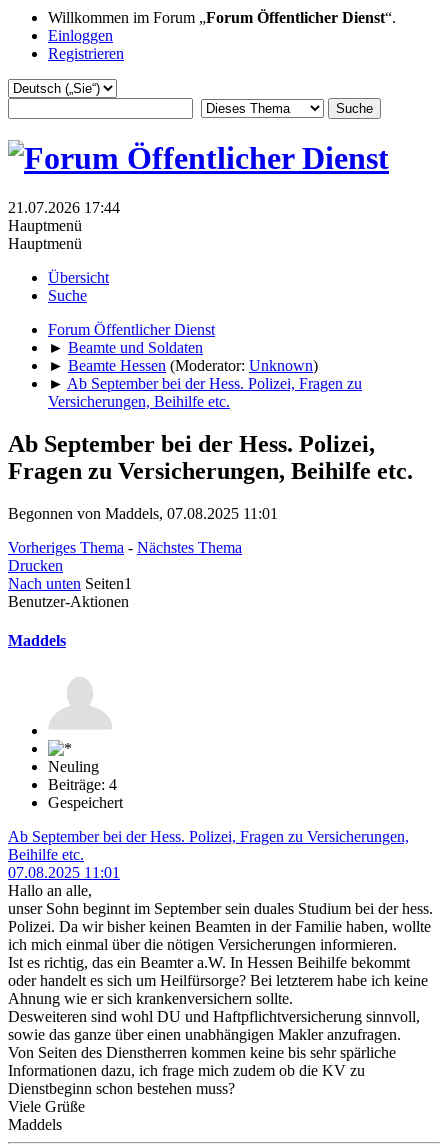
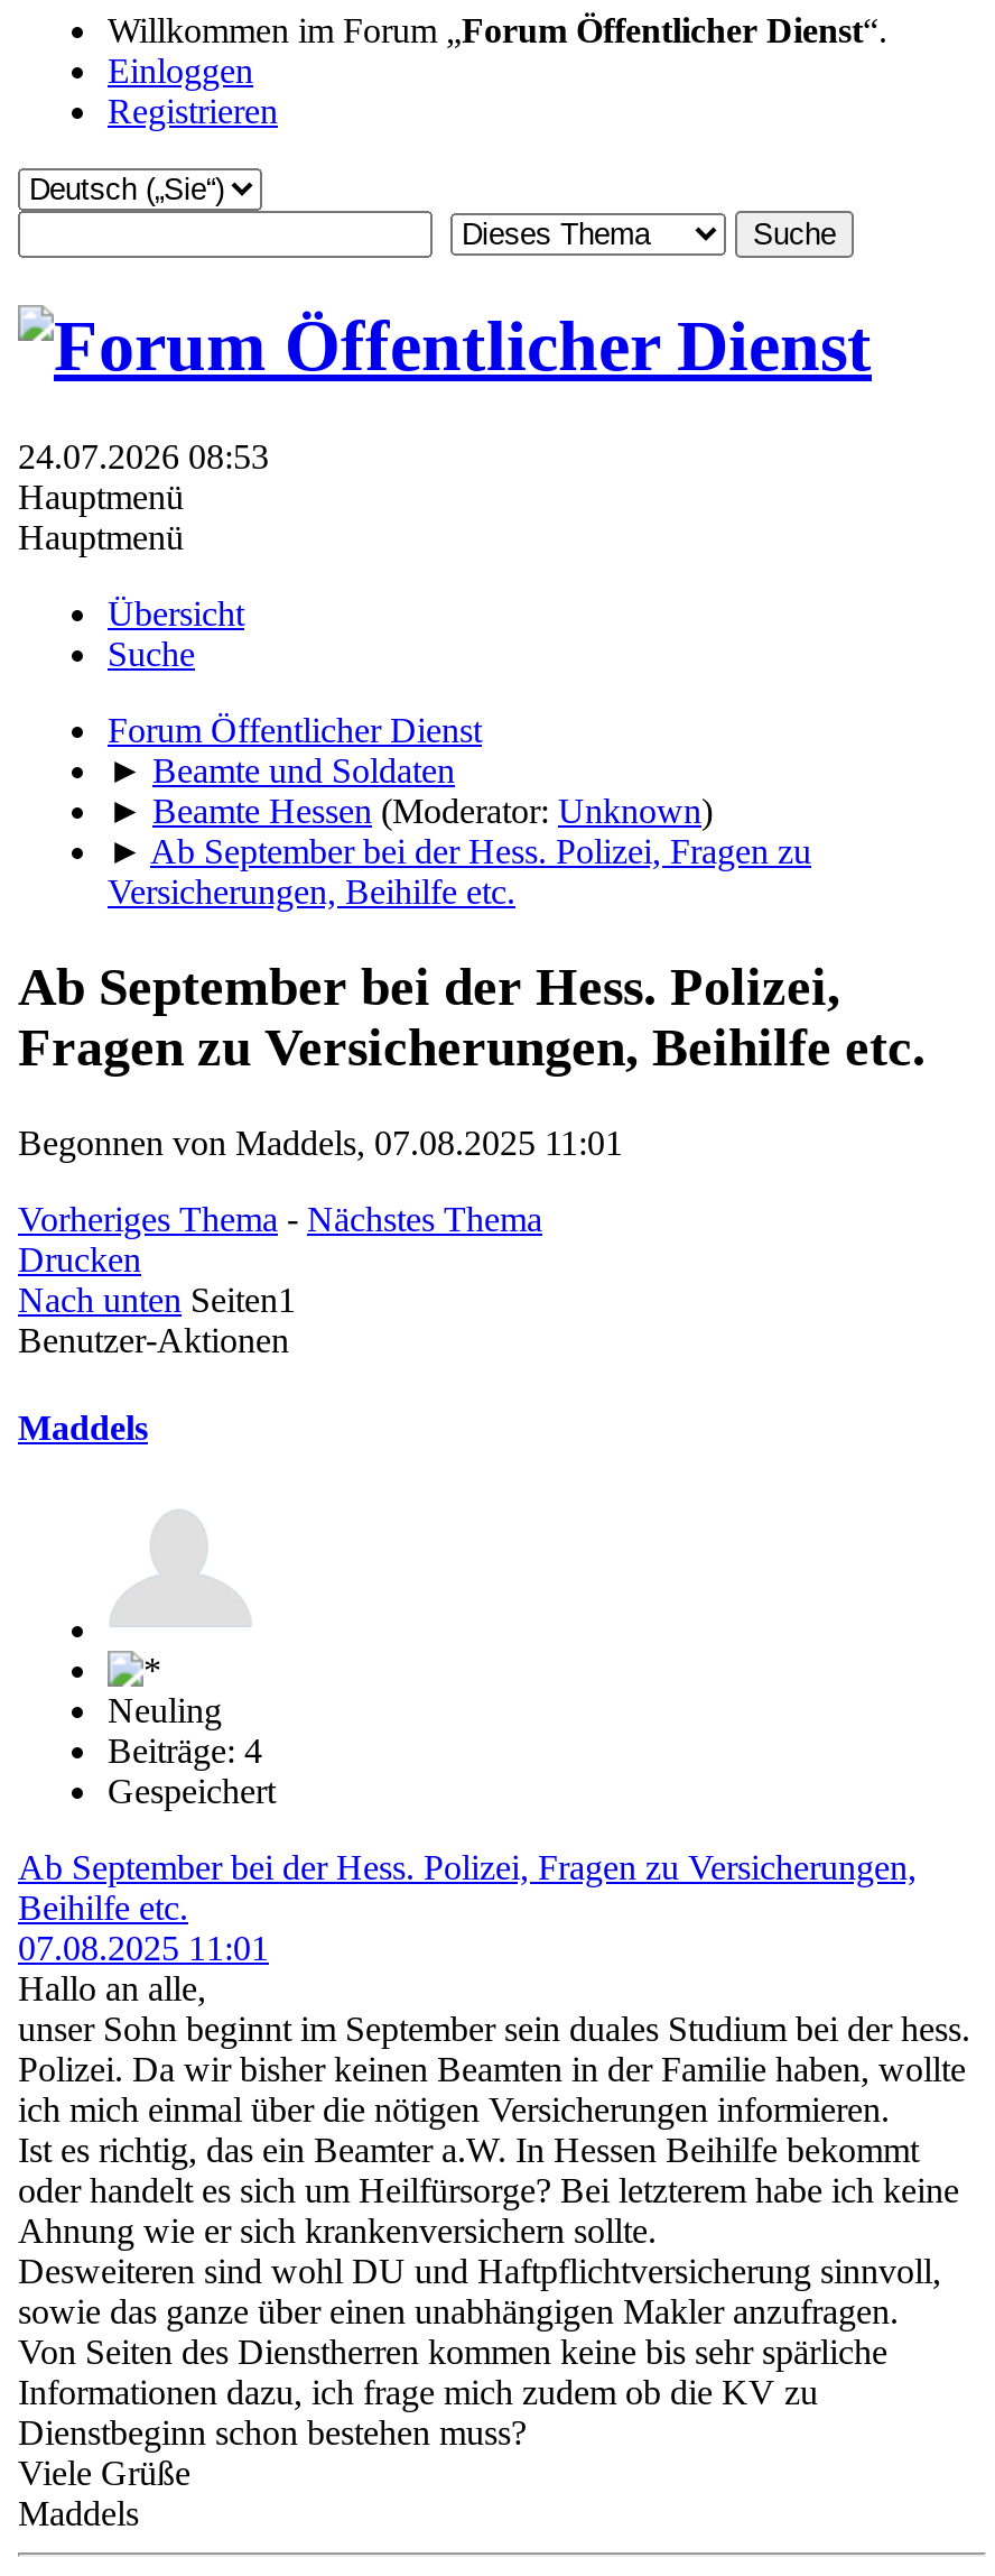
- 21.07.2026 17:44
+ 24.07.2026 08:53
